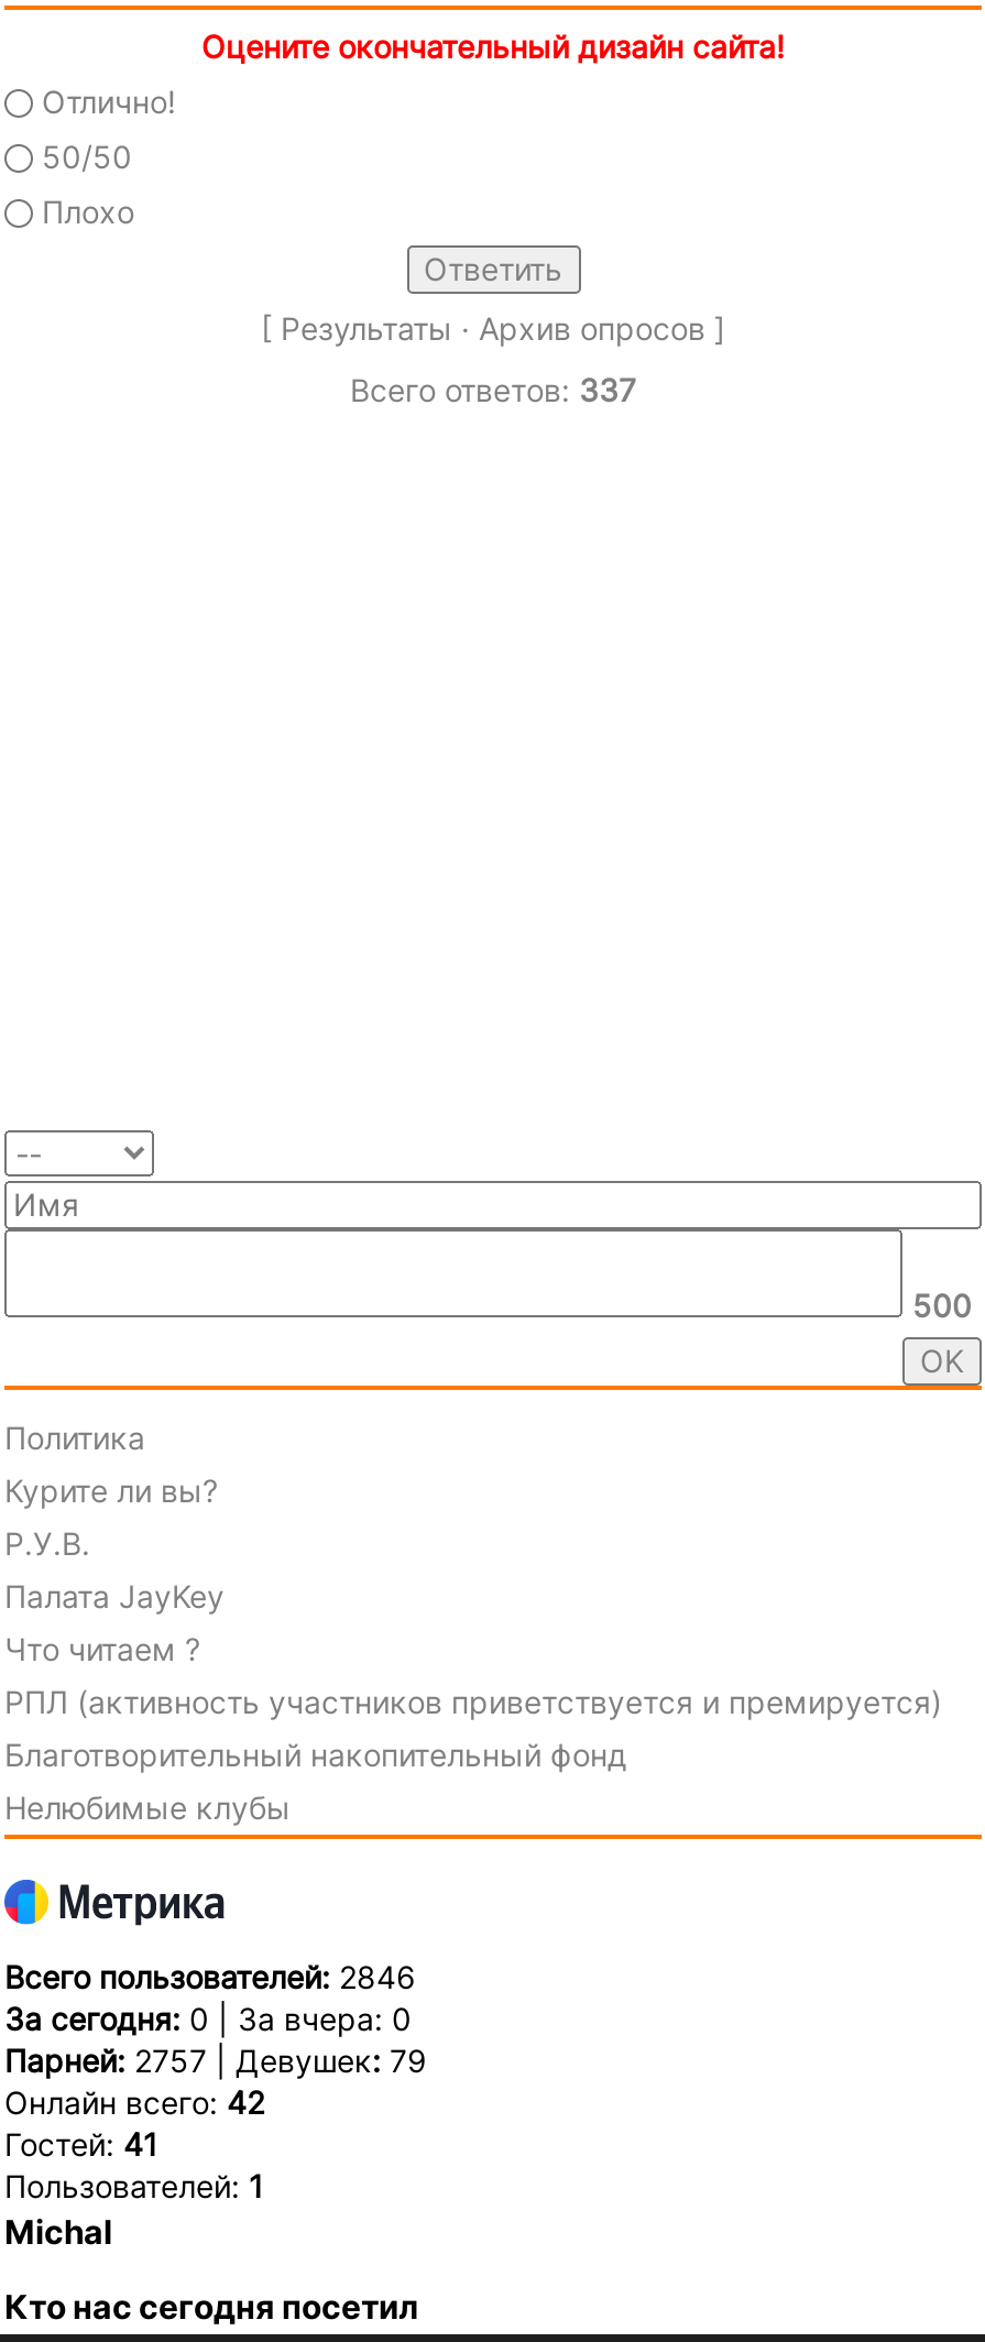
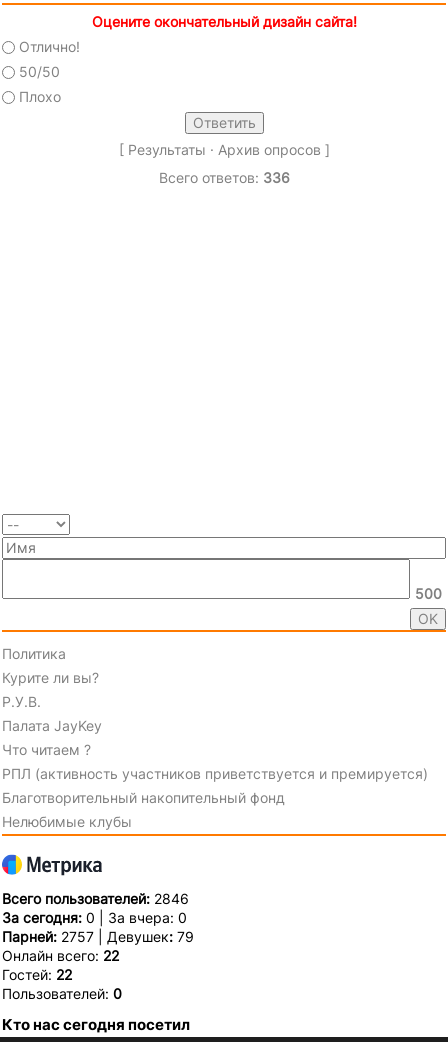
- Всего ответов: 337
+ Всего ответов: 336

- Онлайн всего: 42
- Гостей: 41
- Пользователей: 1
- Michal
+ Онлайн всего: 22
+ Гостей: 22
+ Пользователей: 0
